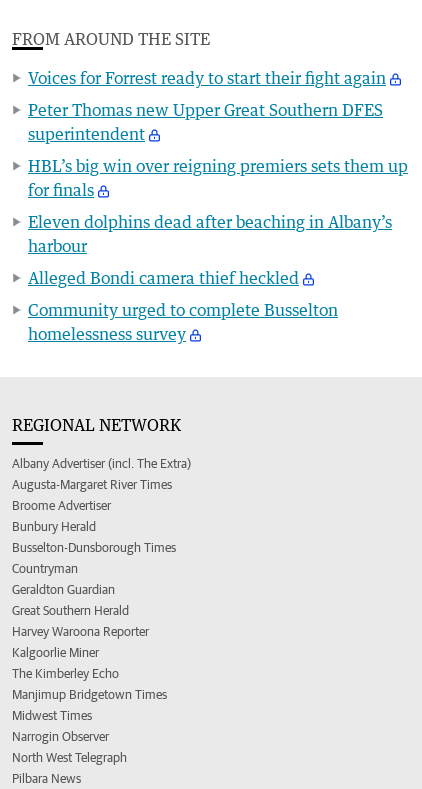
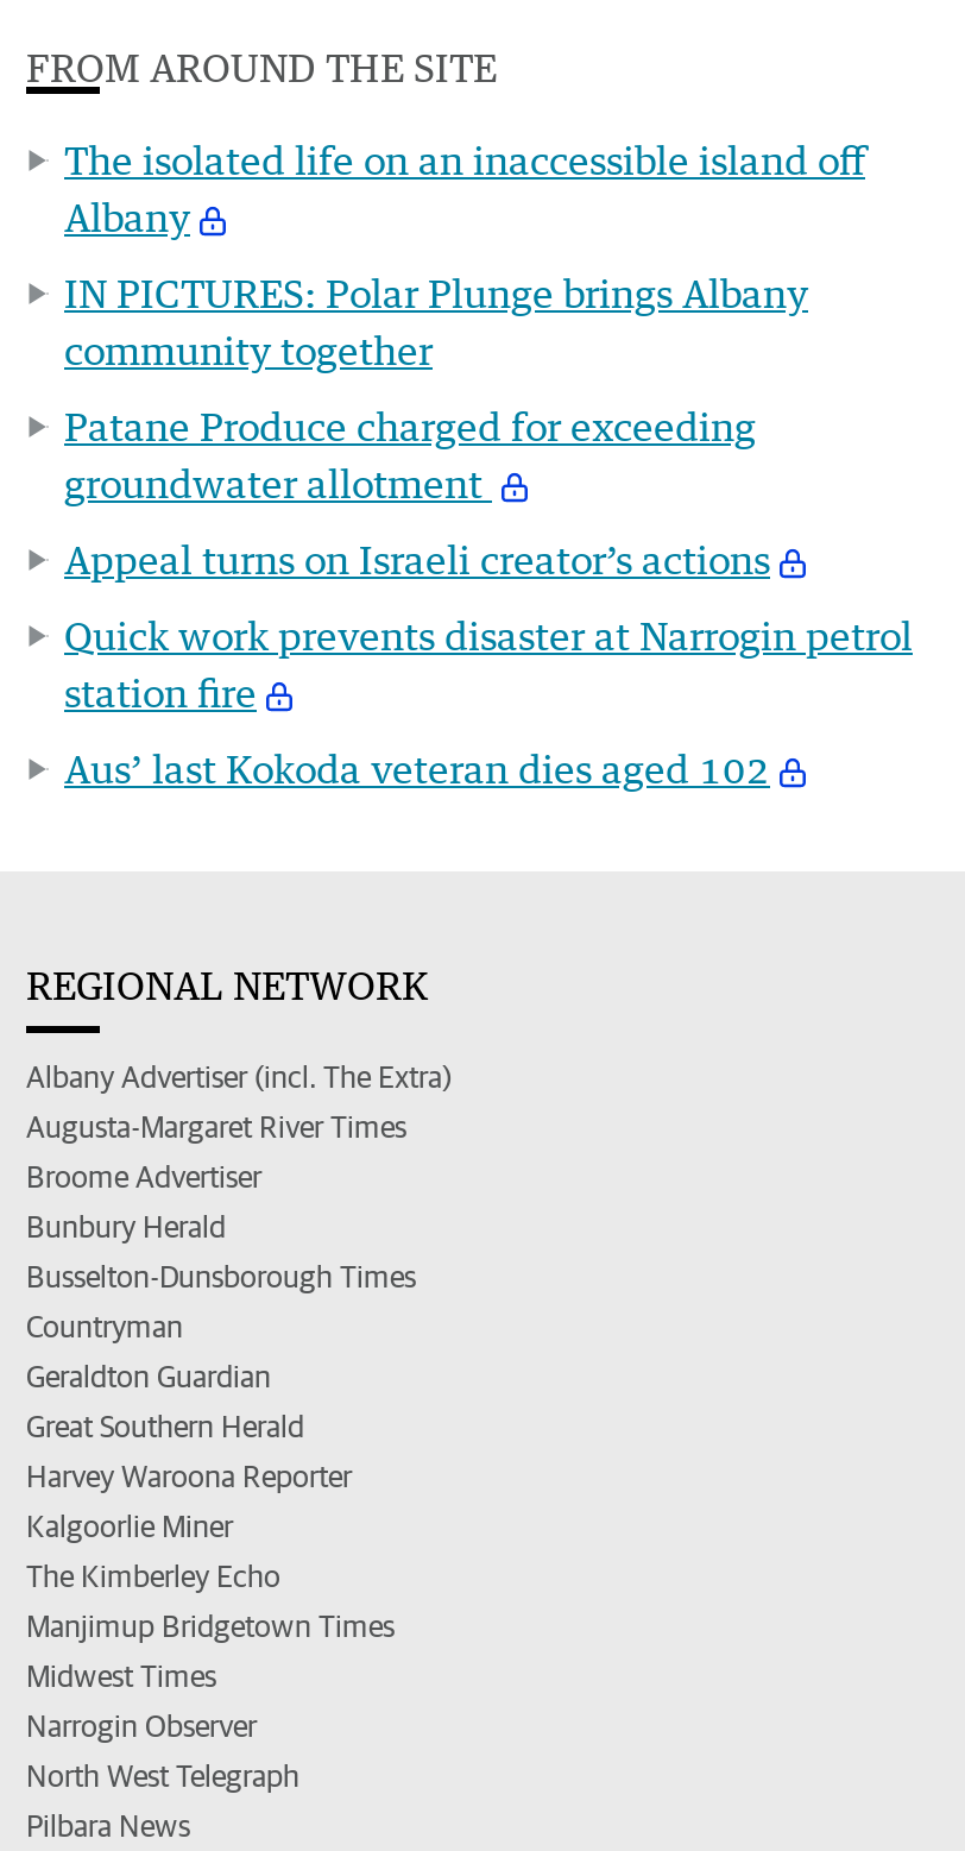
- Voices for Forrest ready to start their fight again
+ The isolated life on an inaccessible island off
+ Albany

- Peter Thomas new Upper Great Southern DFES
- superintendent
+ IN PICTURES: Polar Plunge brings Albany
+ community together

- HBL’s big win over reigning premiers sets them up
- for finals
+ Patane Produce charged for exceeding
+ groundwater allotment

- Eleven dolphins dead after beaching in Albany’s
- harbour
+ Appeal turns on Israeli creator’s actions

- Alleged Bondi camera thief heckled
+ Quick work prevents disaster at Narrogin petrol
+ station fire

- Community urged to complete Busselton
- homelessness survey
+ Aus’ last Kokoda veteran dies aged 102
